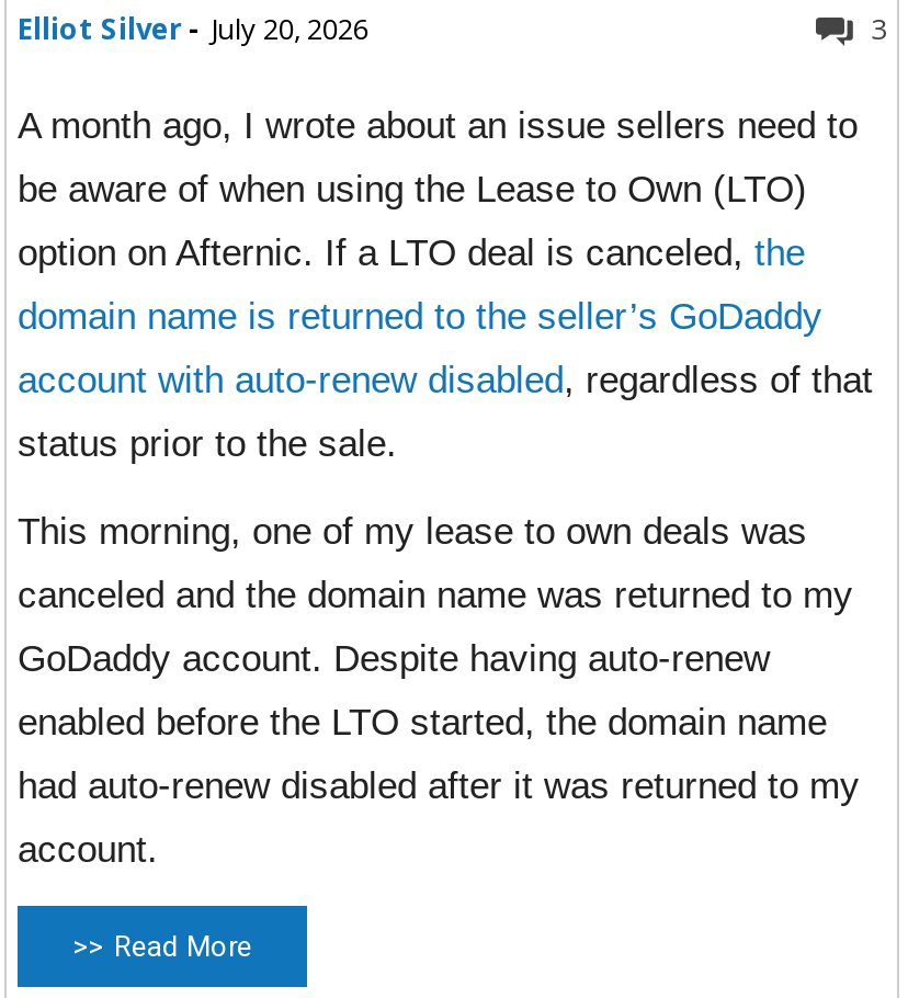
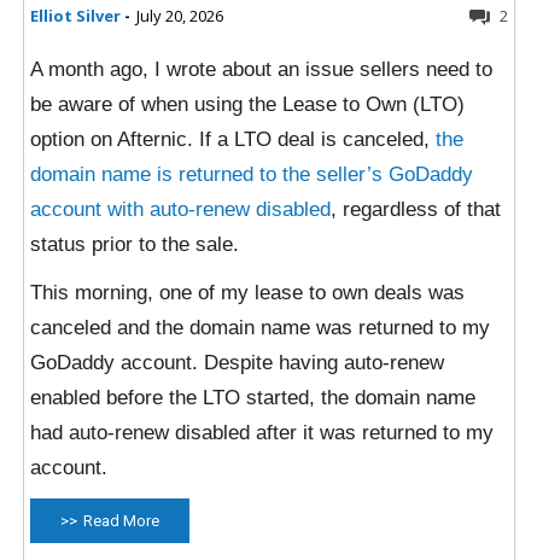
- 3
+ 2
